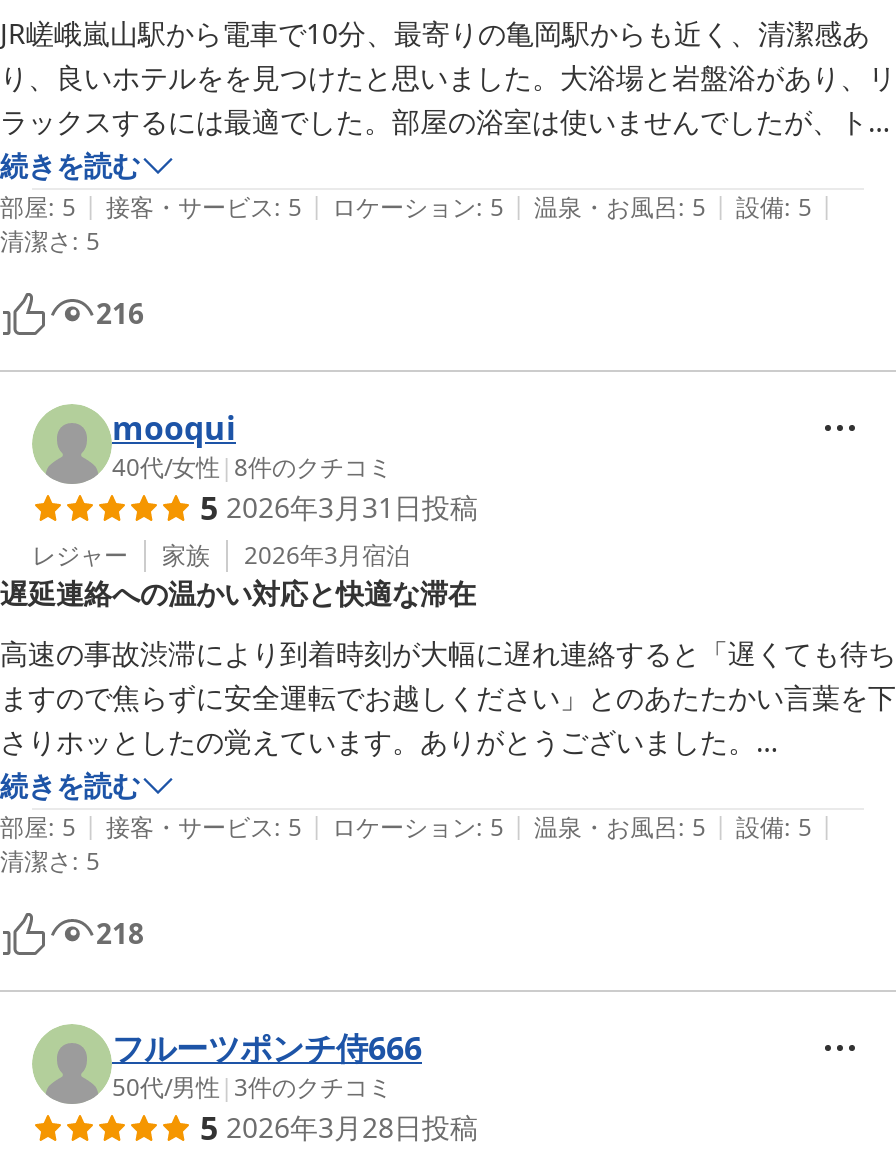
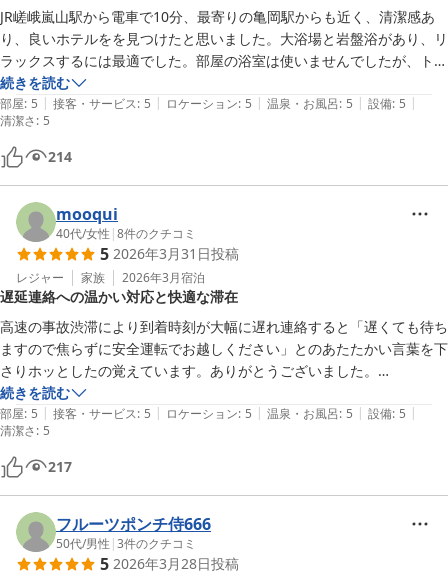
- 216
+ 214

- 218
+ 217
